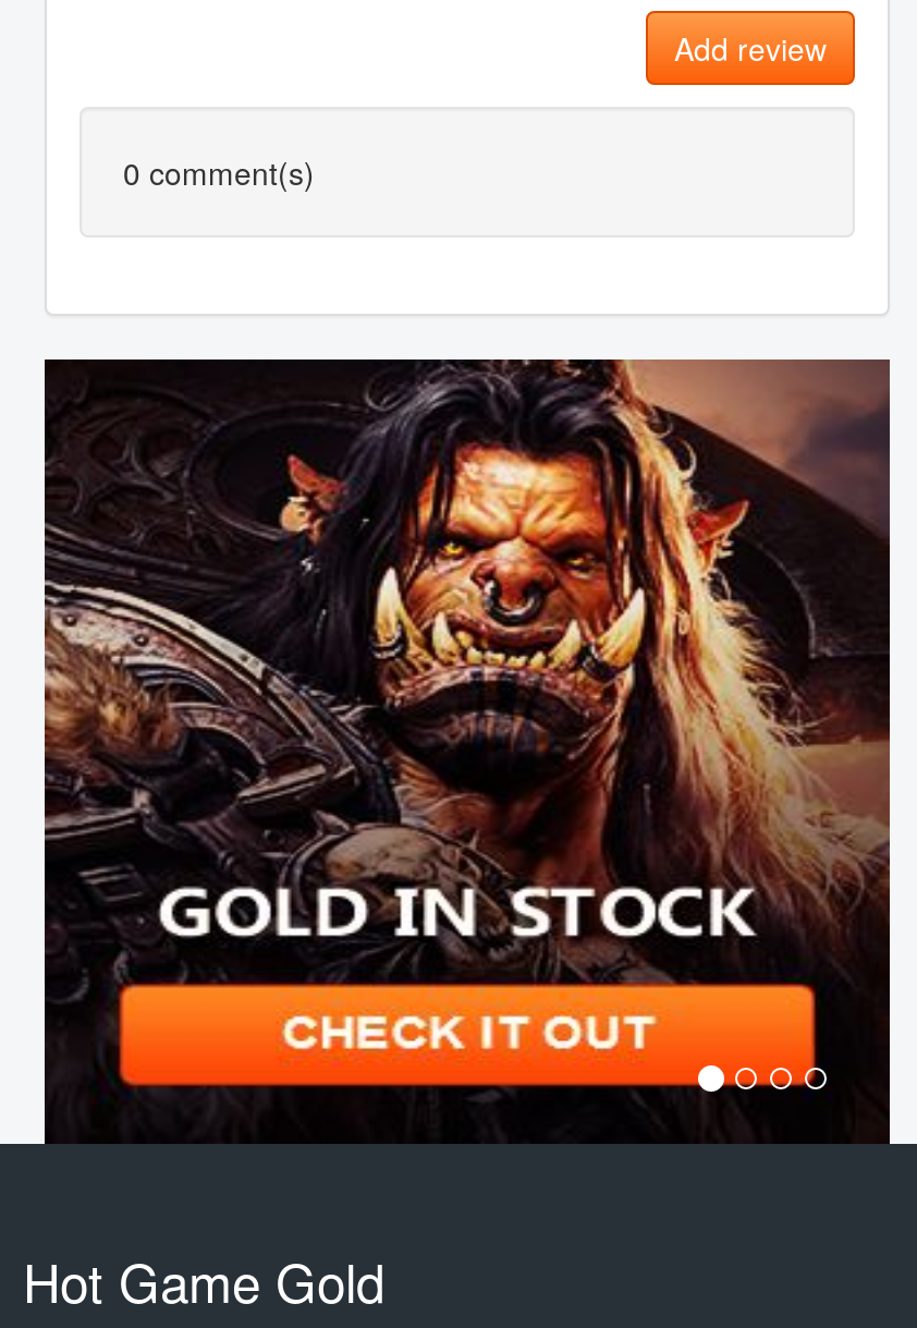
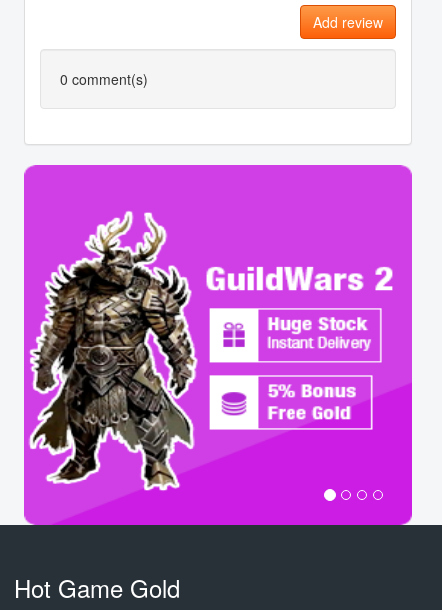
- [image]
+ [image]
